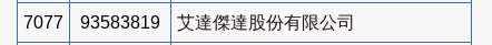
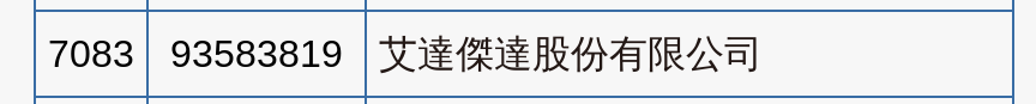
- 7077 93583819 艾達傑達股份有限公司
+ 7083 93583819 艾達傑達股份有限公司
